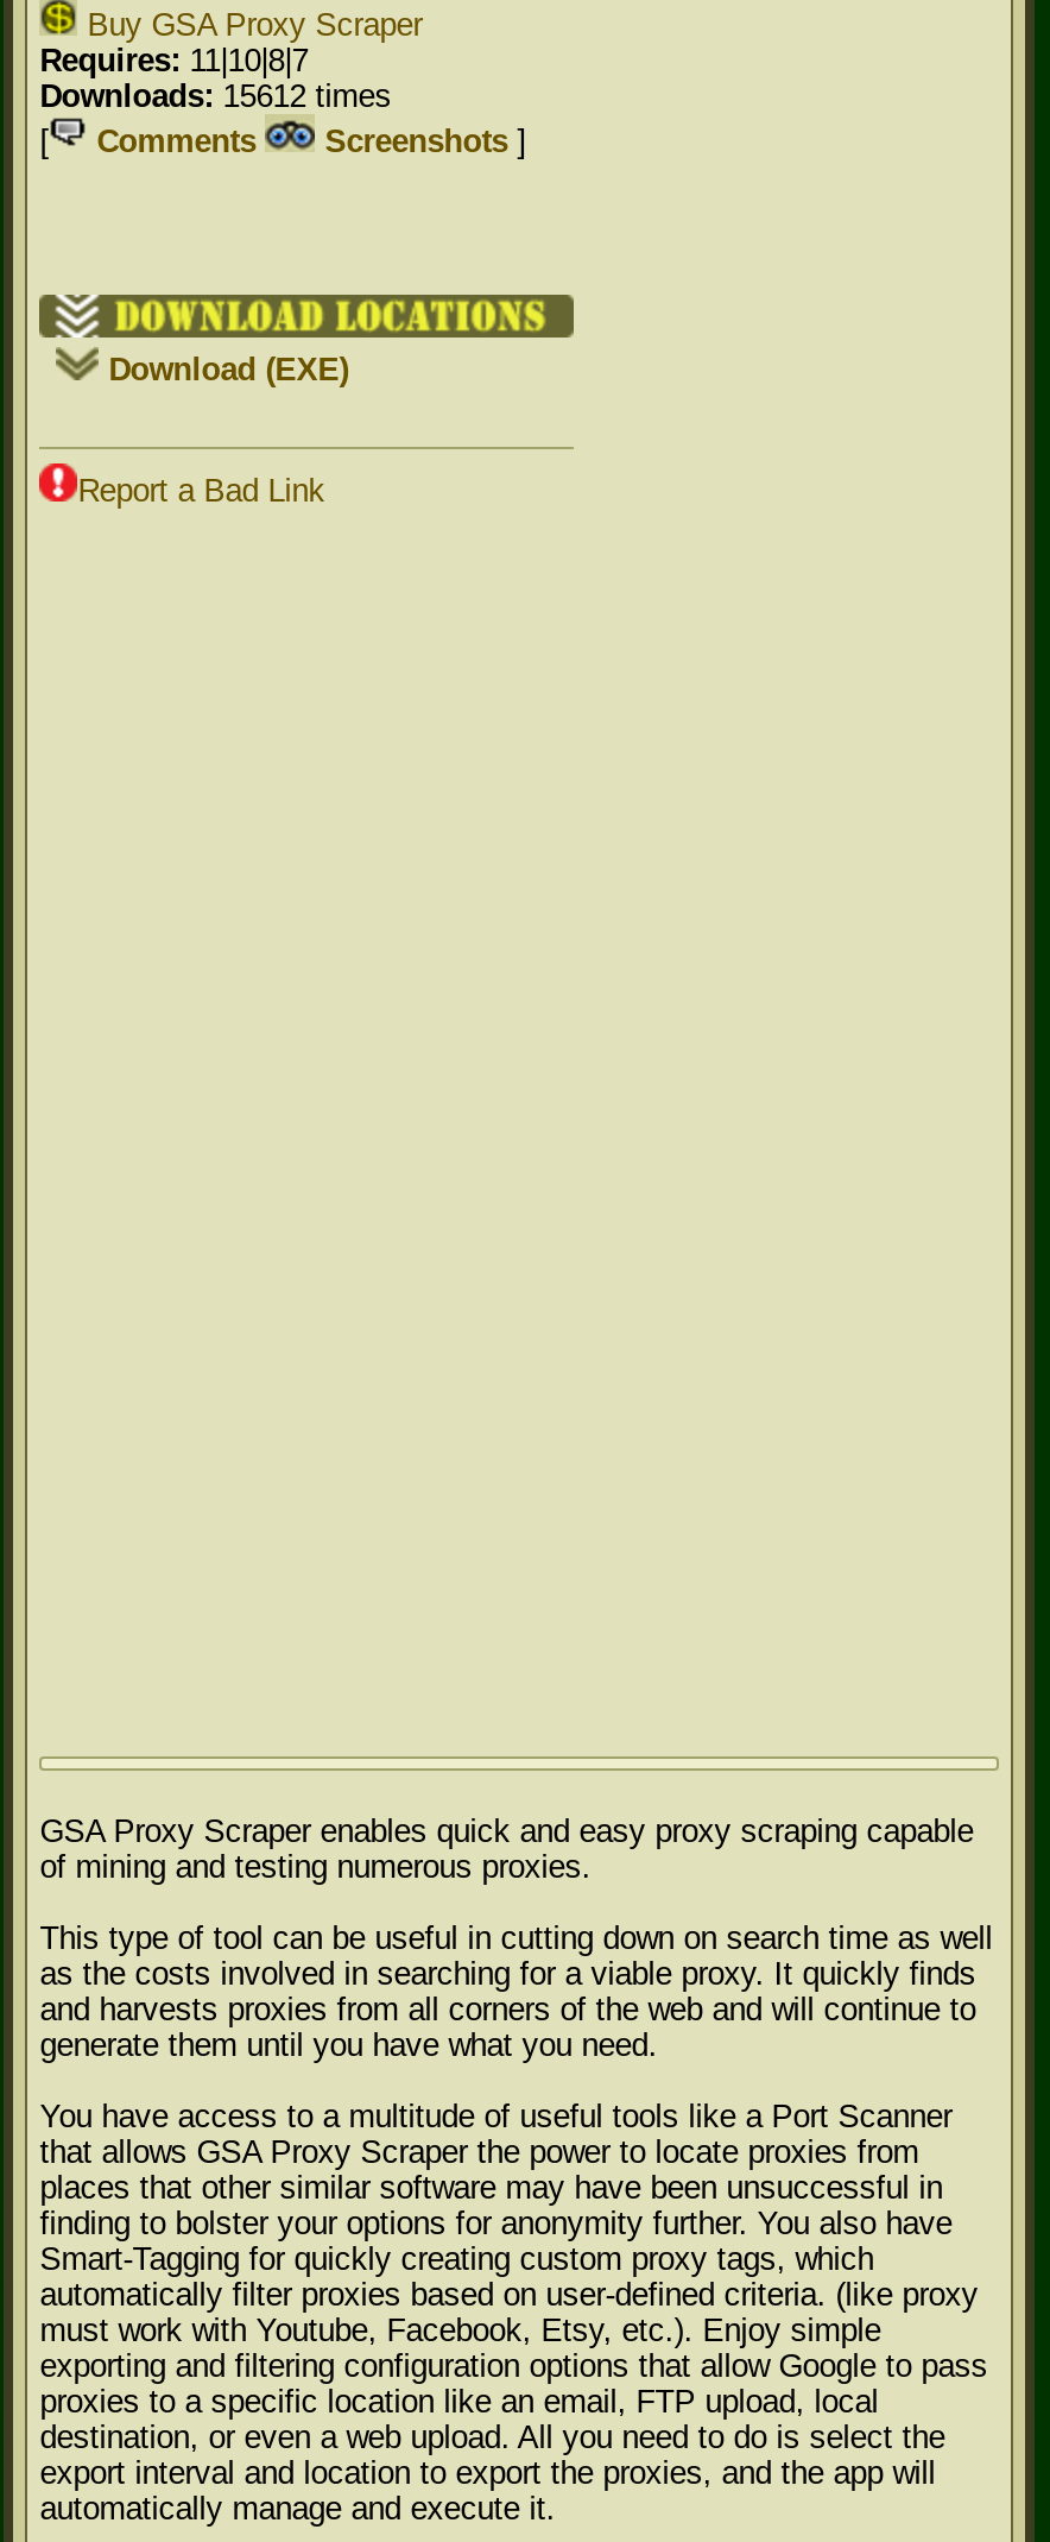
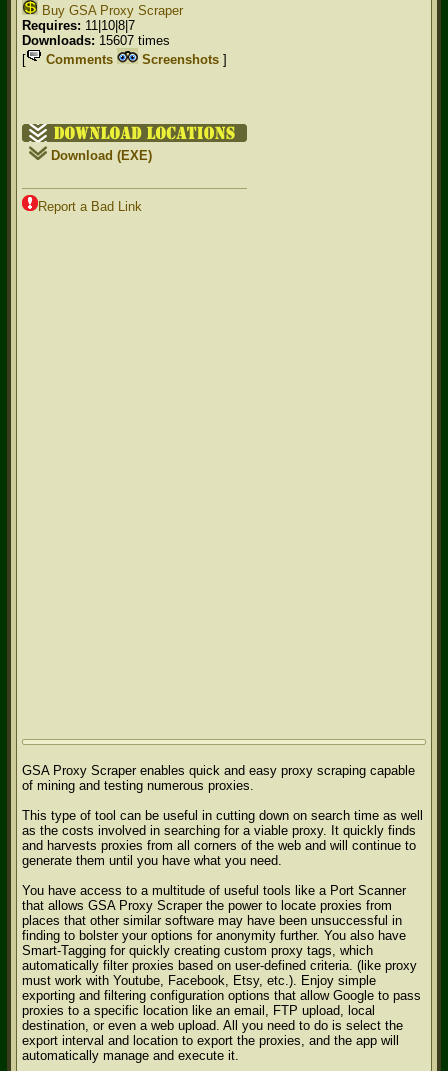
- Downloads: 15612 times
+ Downloads: 15607 times
